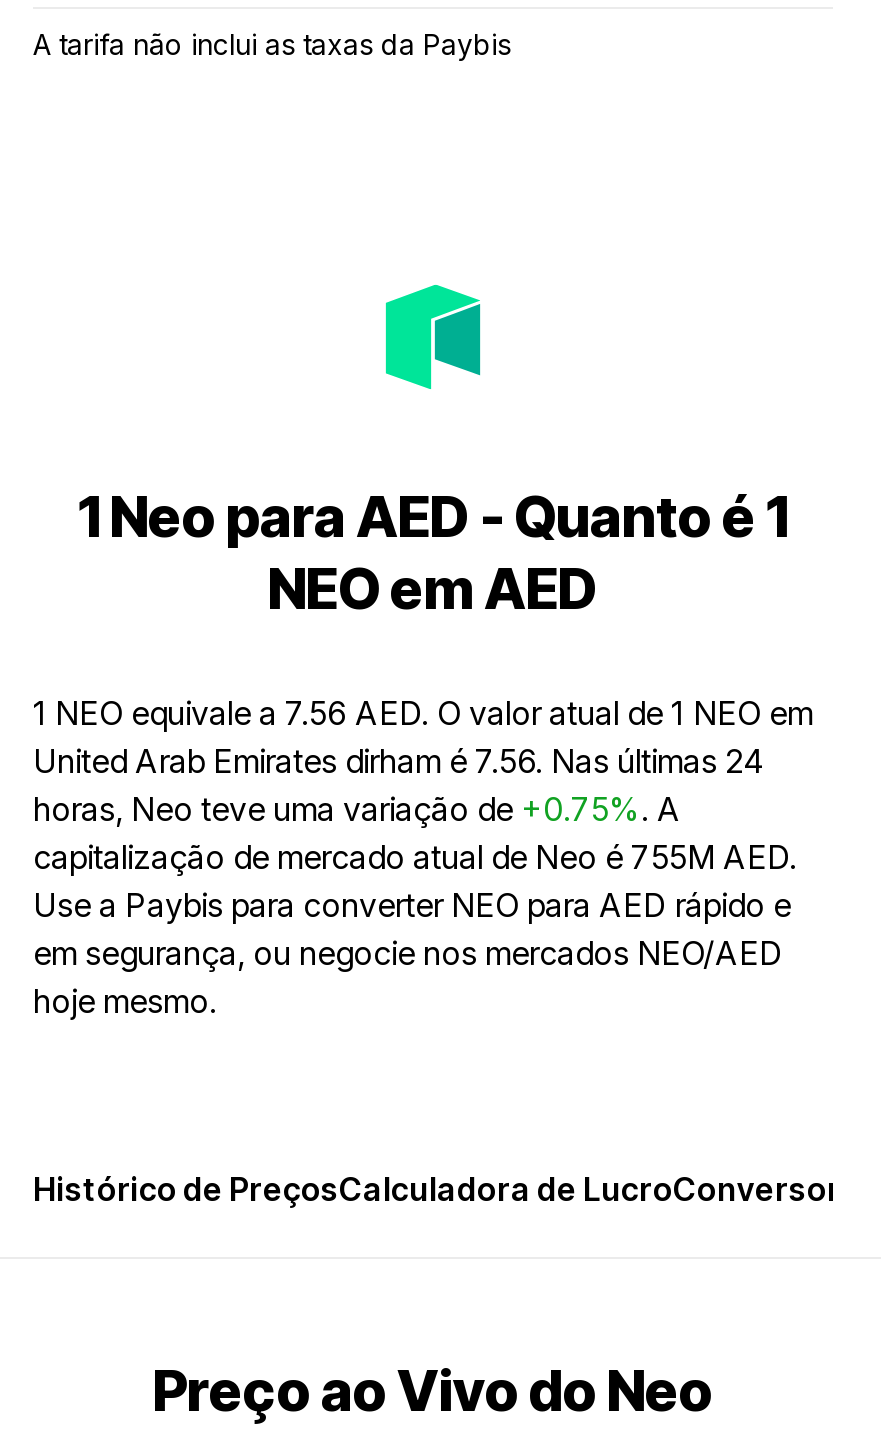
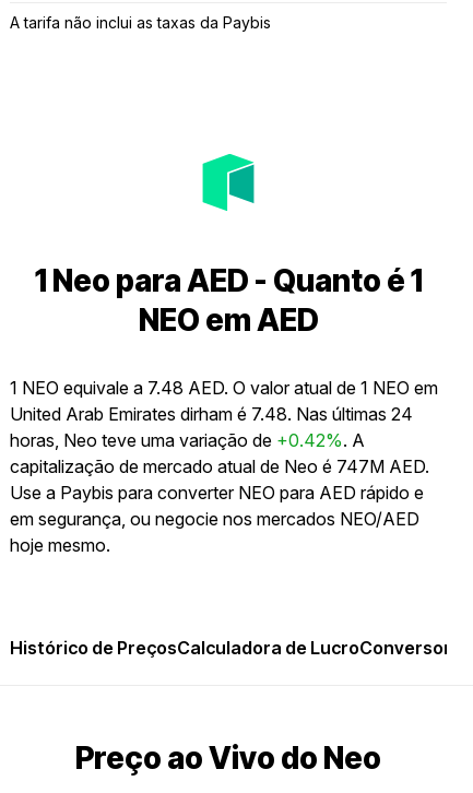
- 1 NEO equivale a 7.56 AED. O valor atual de 1 NEO em
+ 1 NEO equivale a 7.48 AED. O valor atual de 1 NEO em

- United Arab Emirates dirham é 7.56. Nas últimas 24
+ United Arab Emirates dirham é 7.48. Nas últimas 24

- horas, Neo teve uma variação de +0.75%. A
+ horas, Neo teve uma variação de +0.42%. A

- capitalização de mercado atual de Neo é 755M AED.
+ capitalização de mercado atual de Neo é 747M AED.
